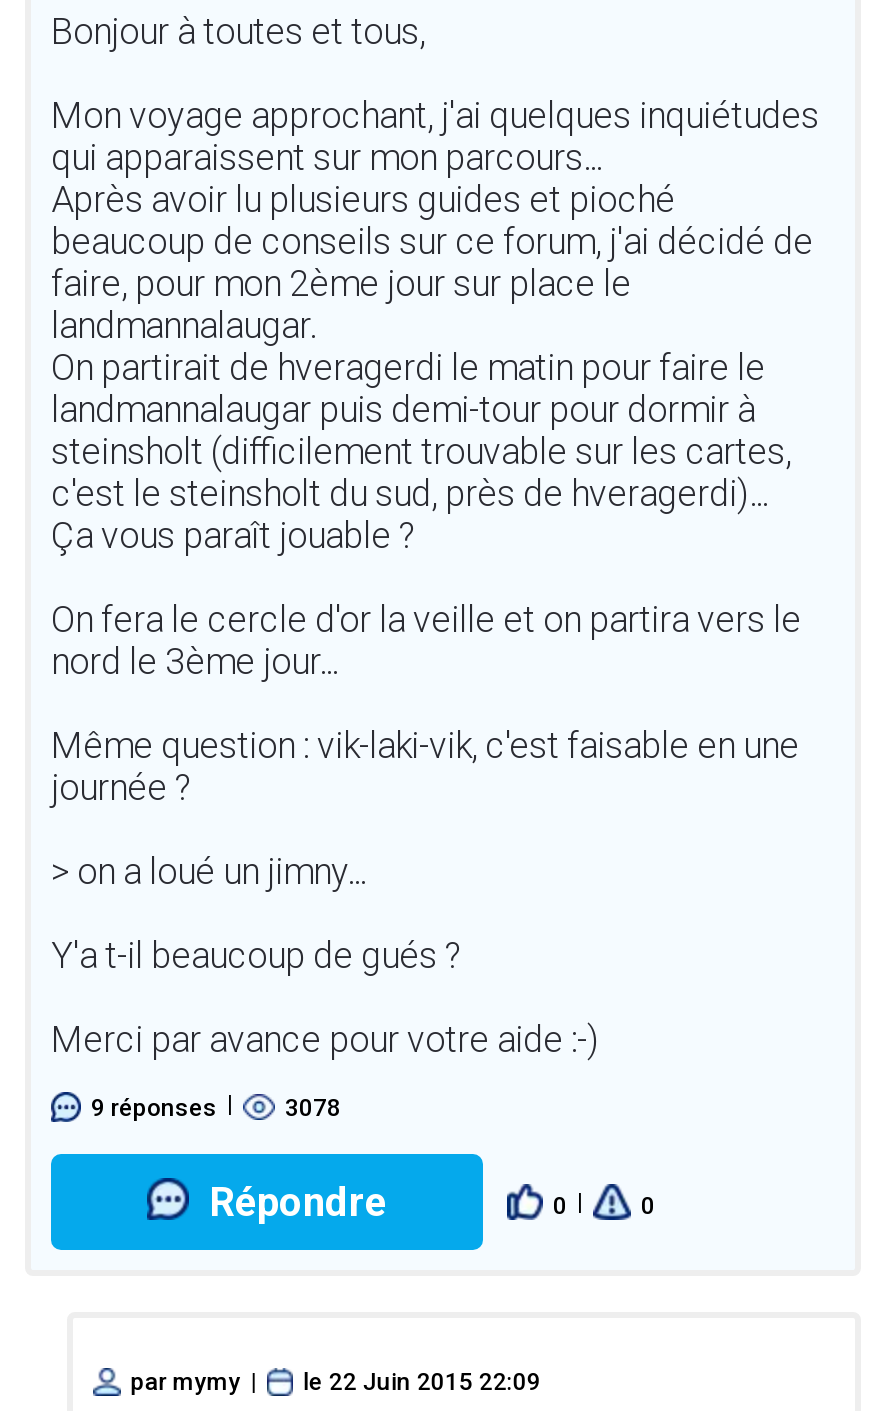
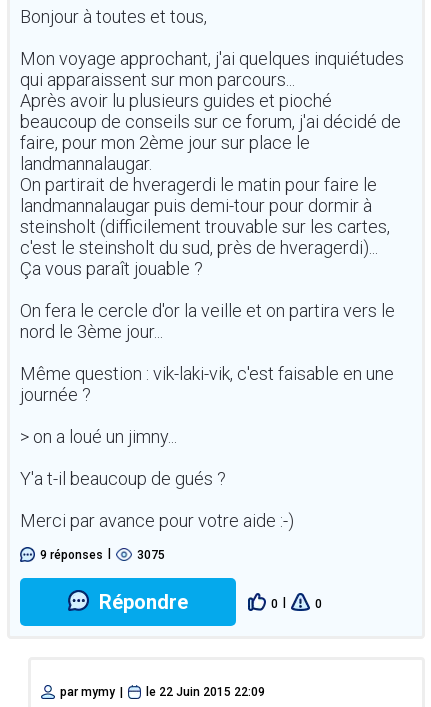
- 3078
+ 3075
